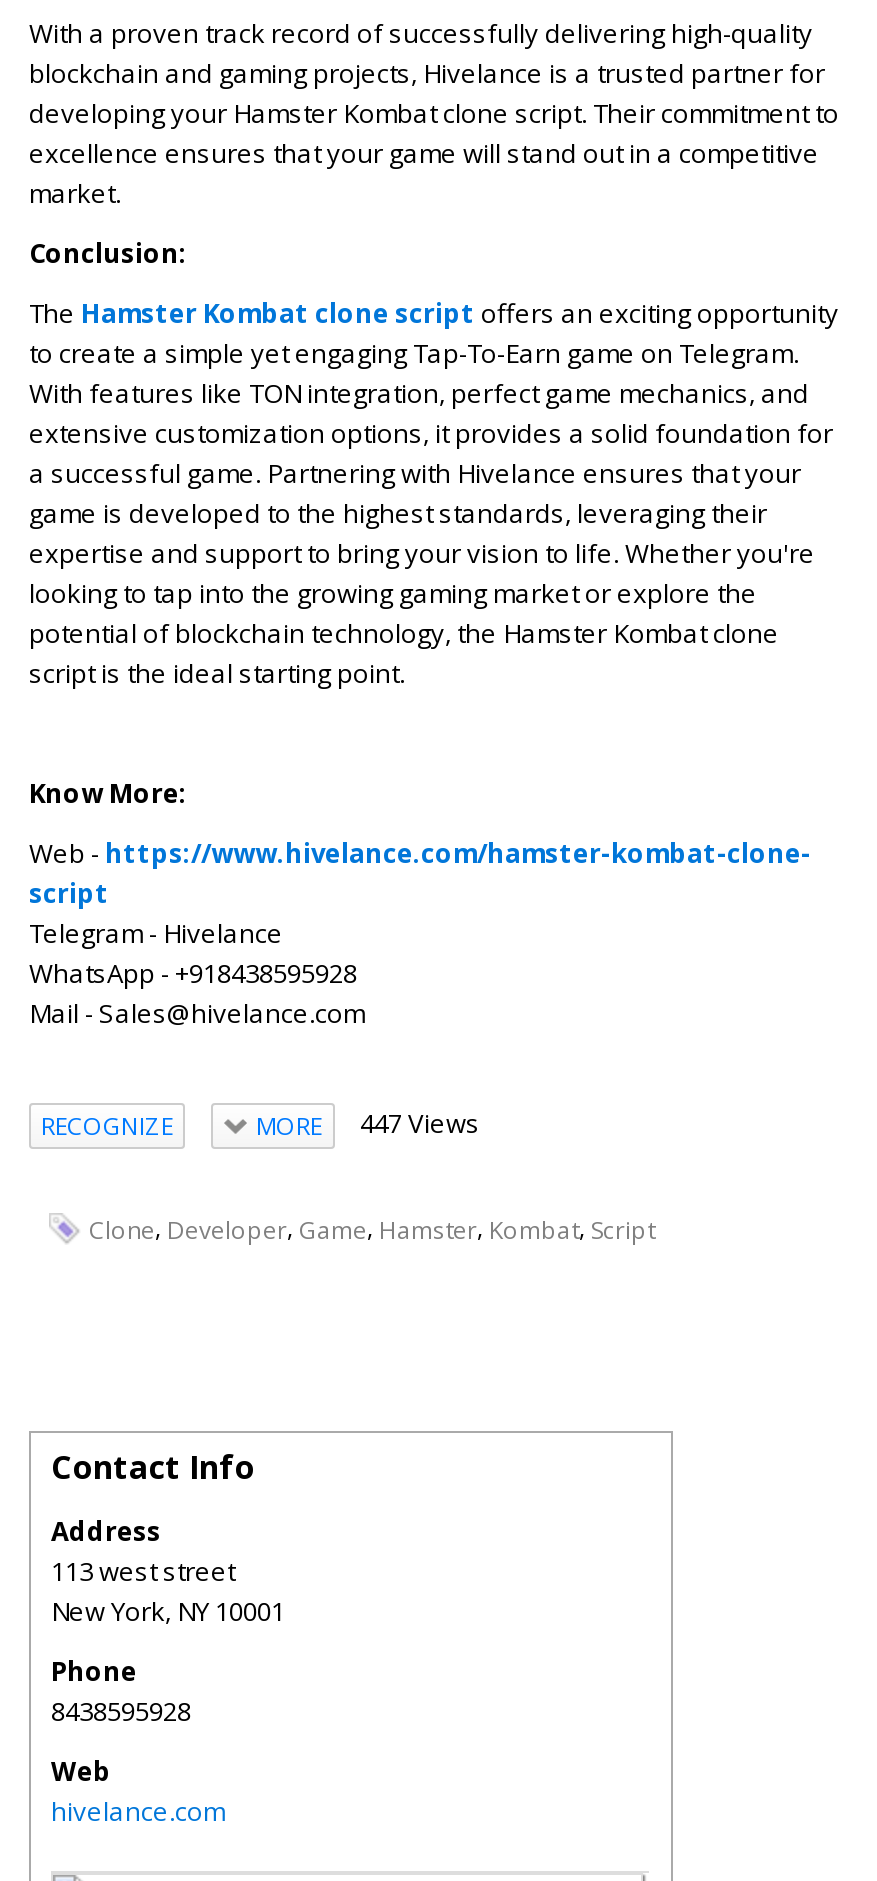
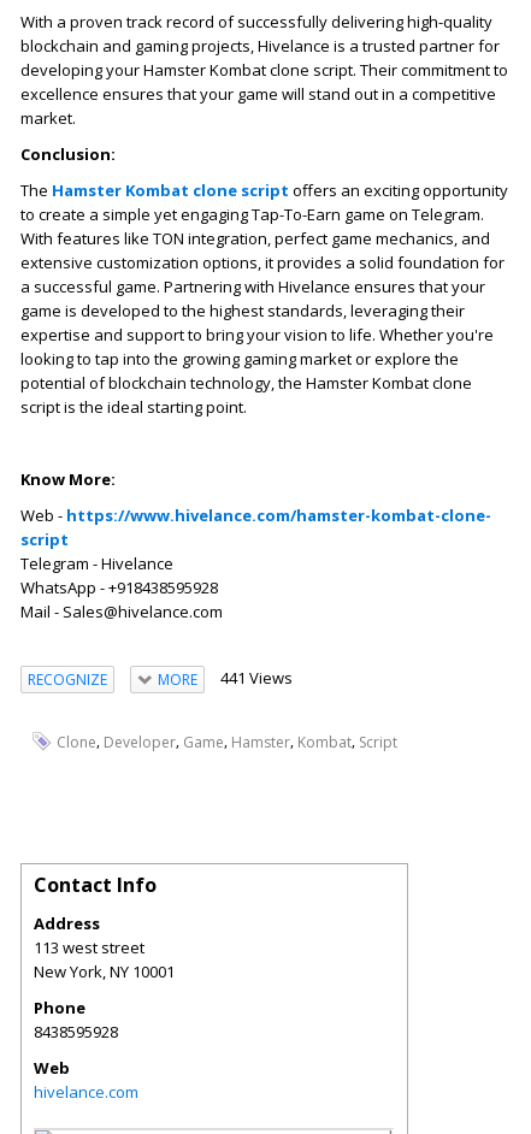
- MORE 447 Views
+ MORE 441 Views
